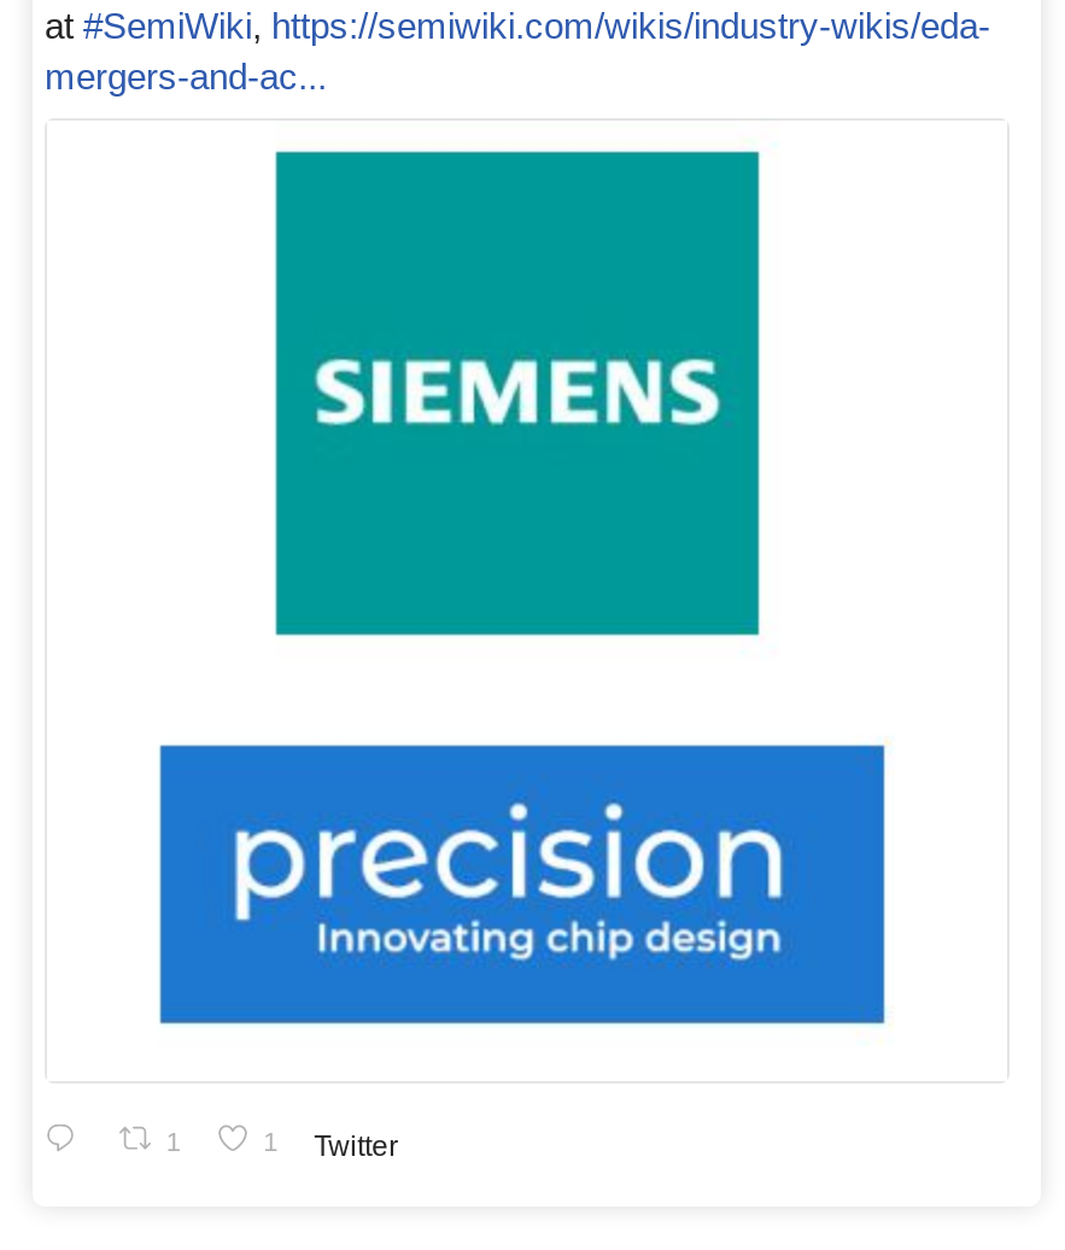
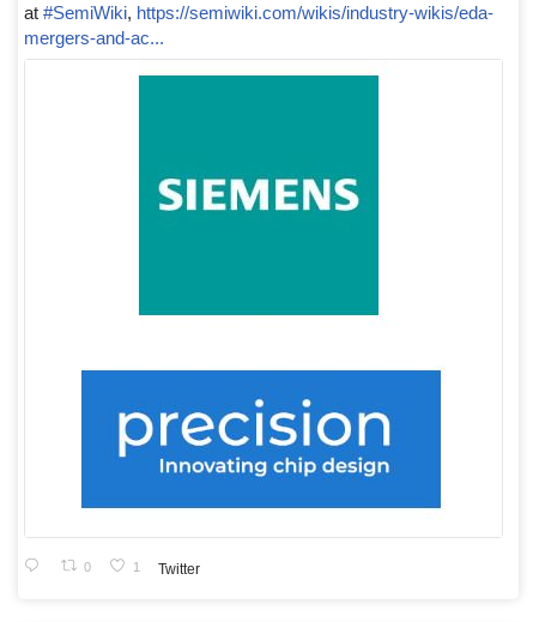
- 1
+ 0
